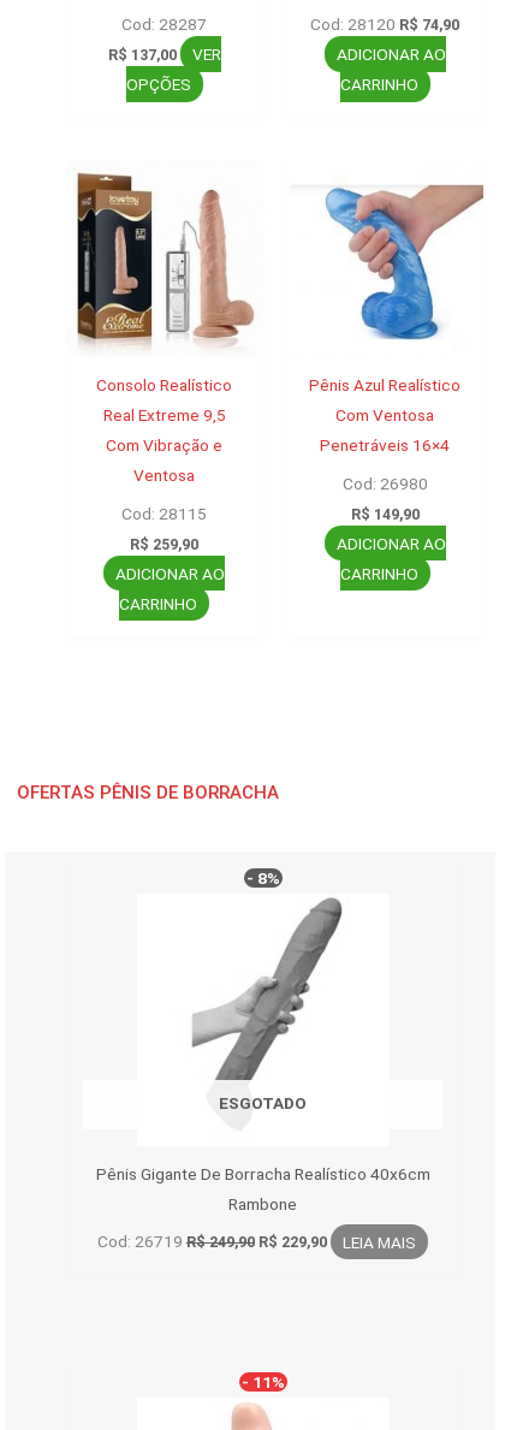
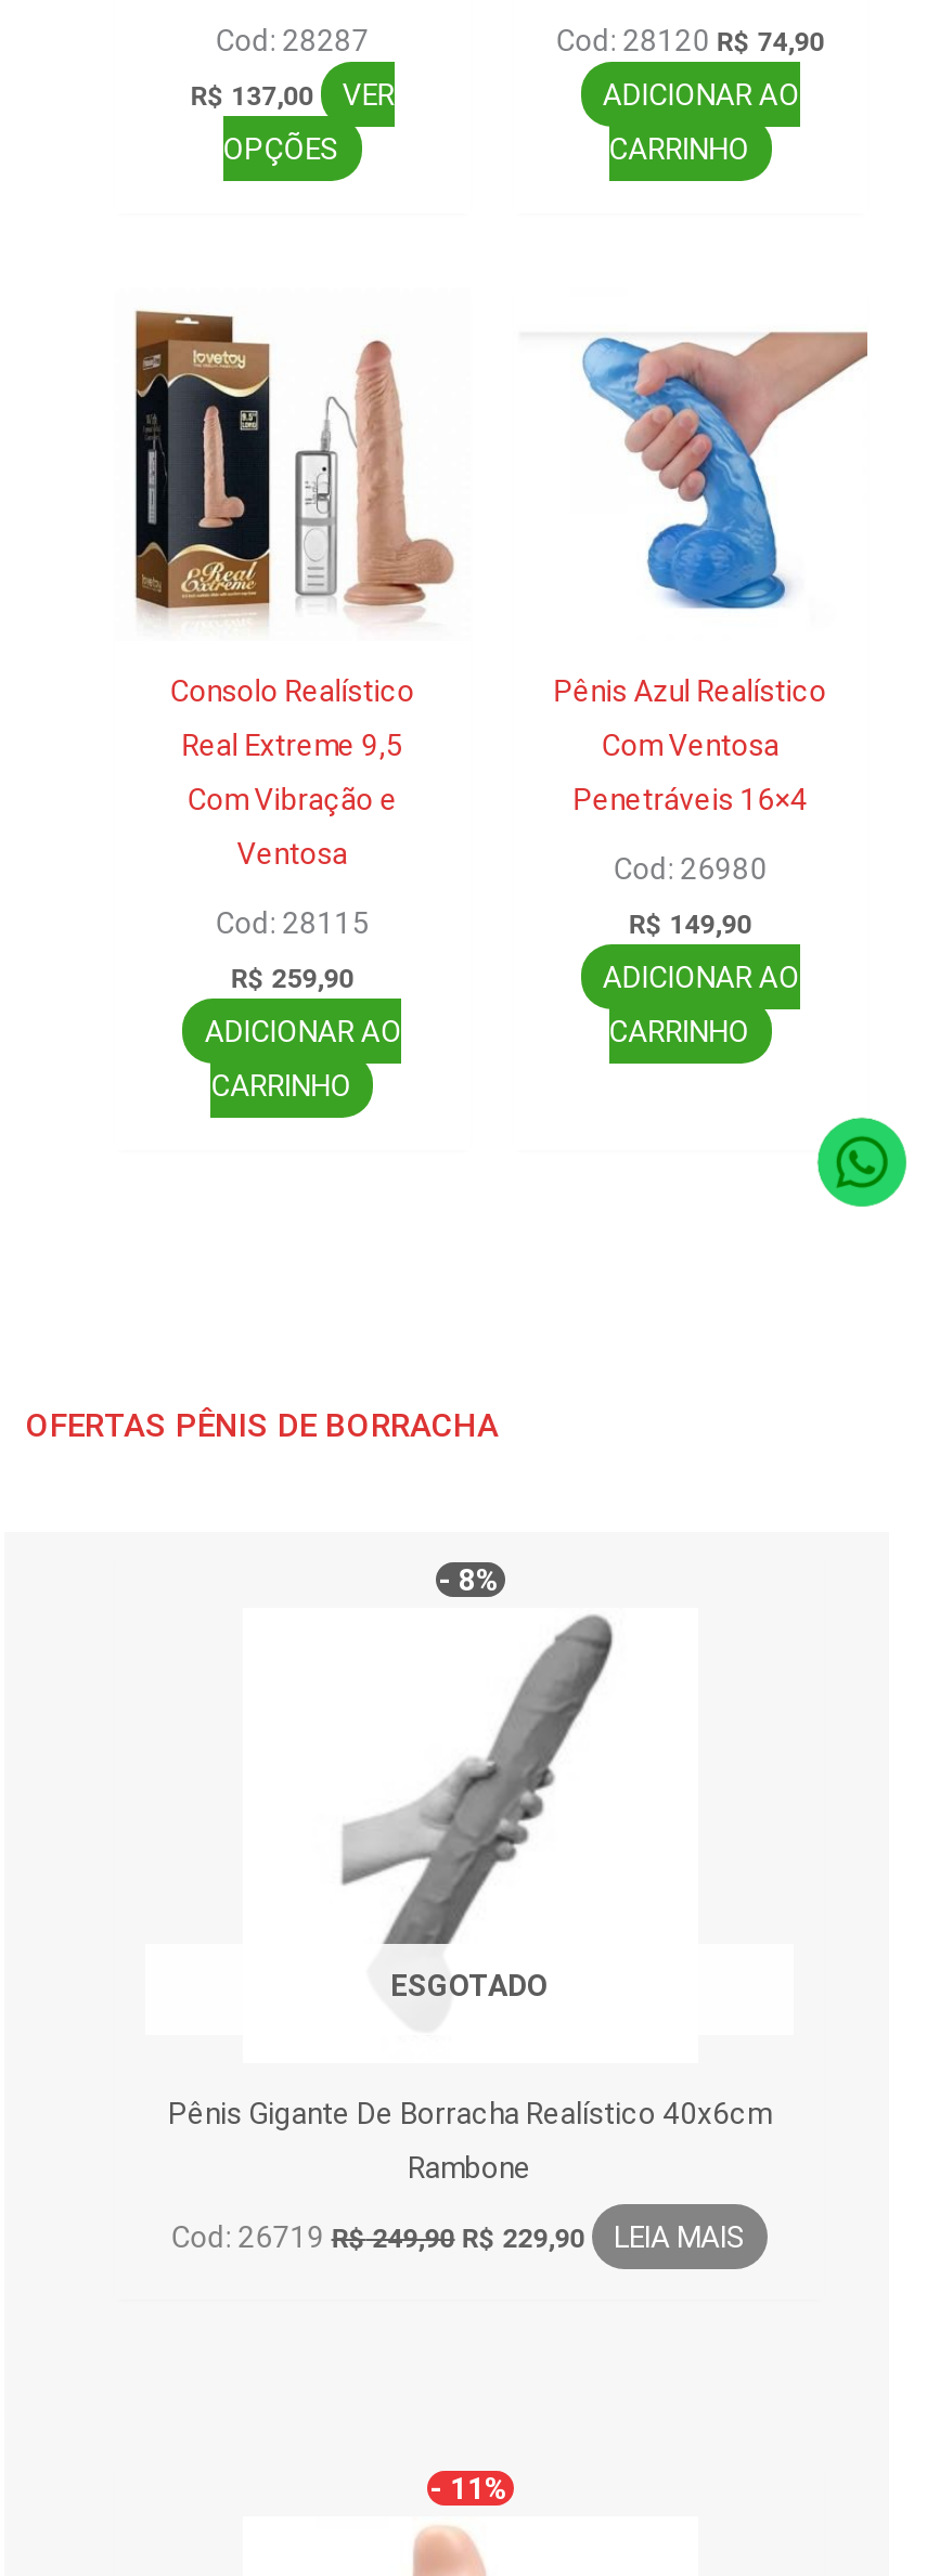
+ [image]
